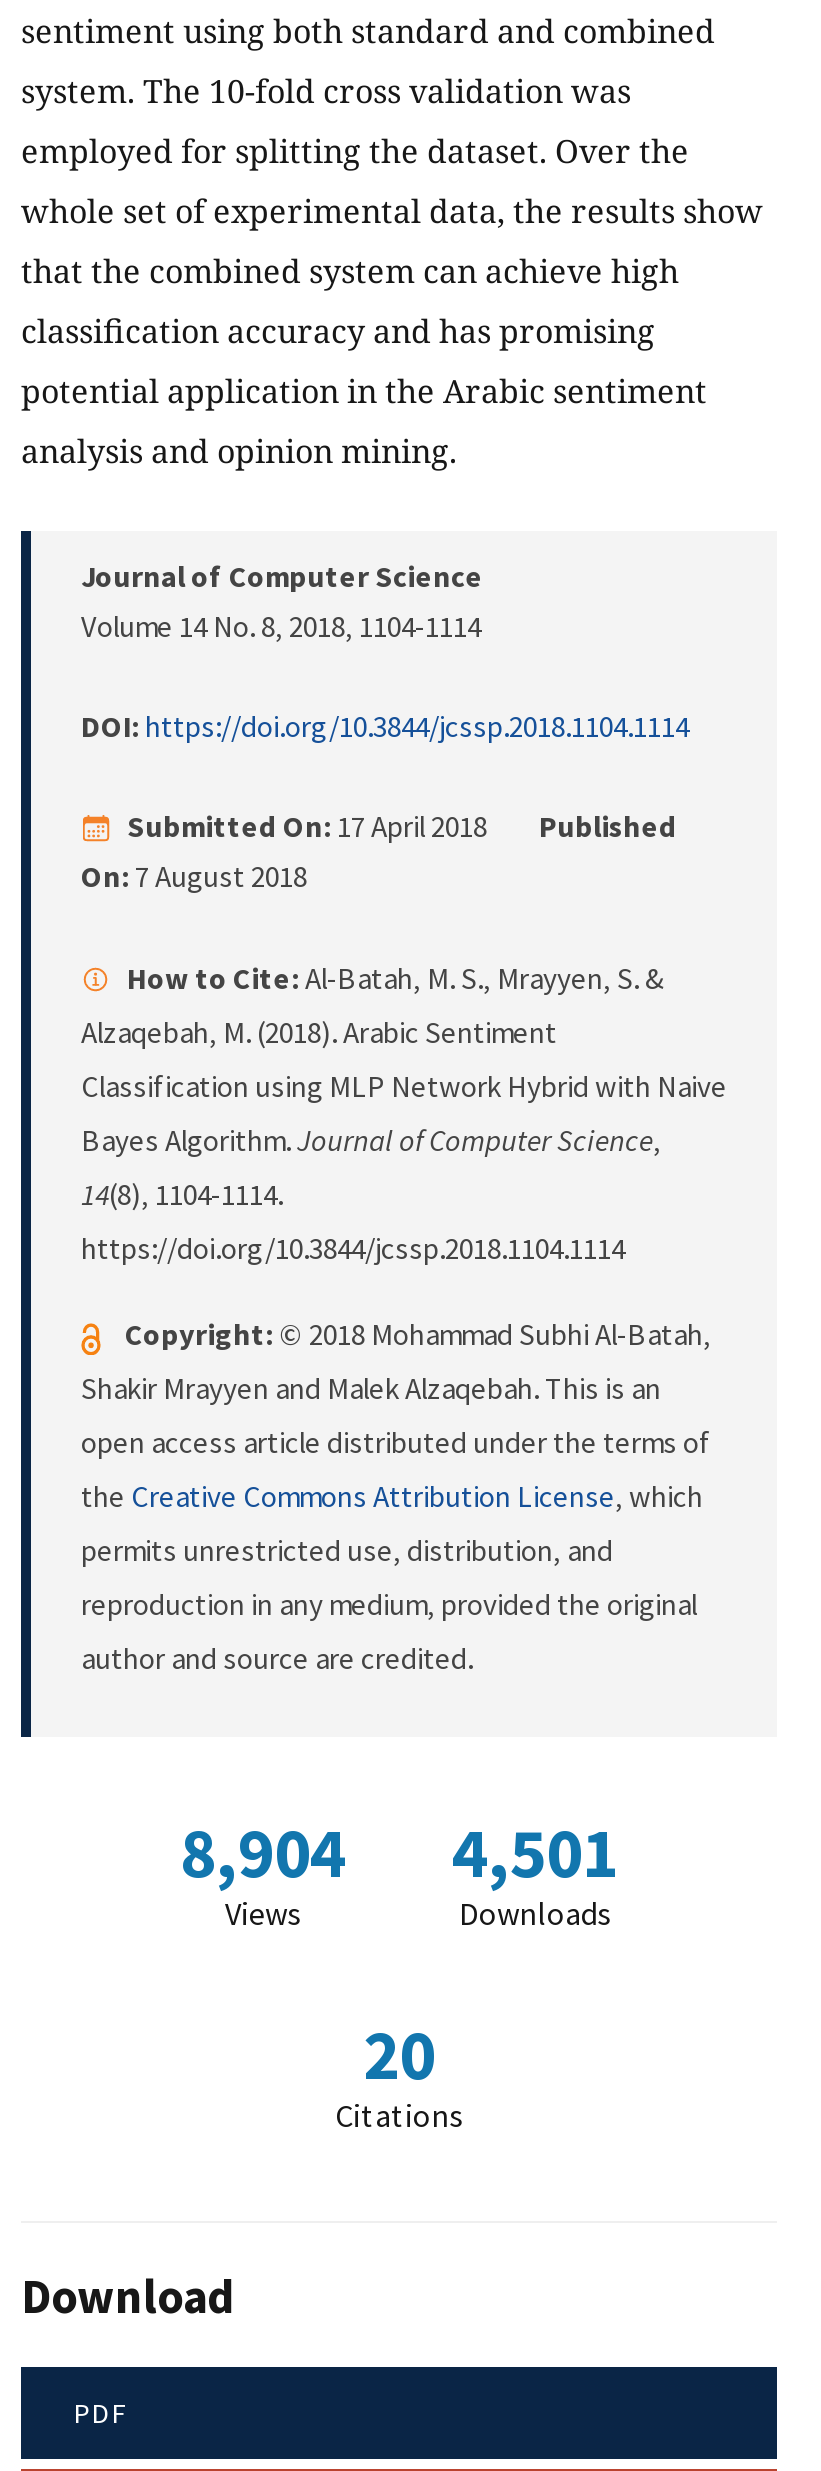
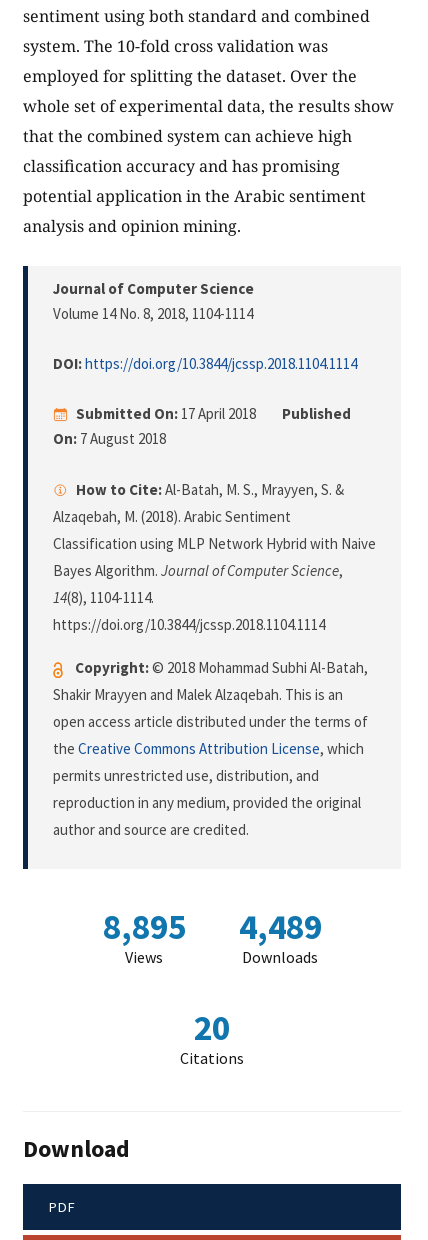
- 8,904
+ 8,895

- 4,501
+ 4,489
